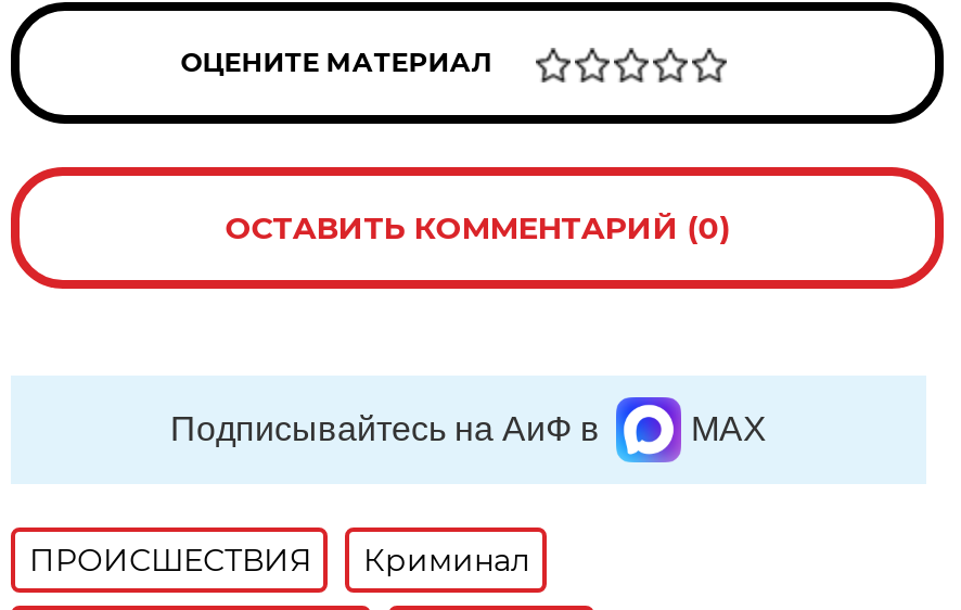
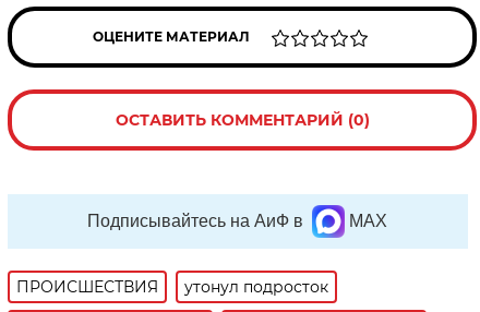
- Криминал
+ утонул подросток
